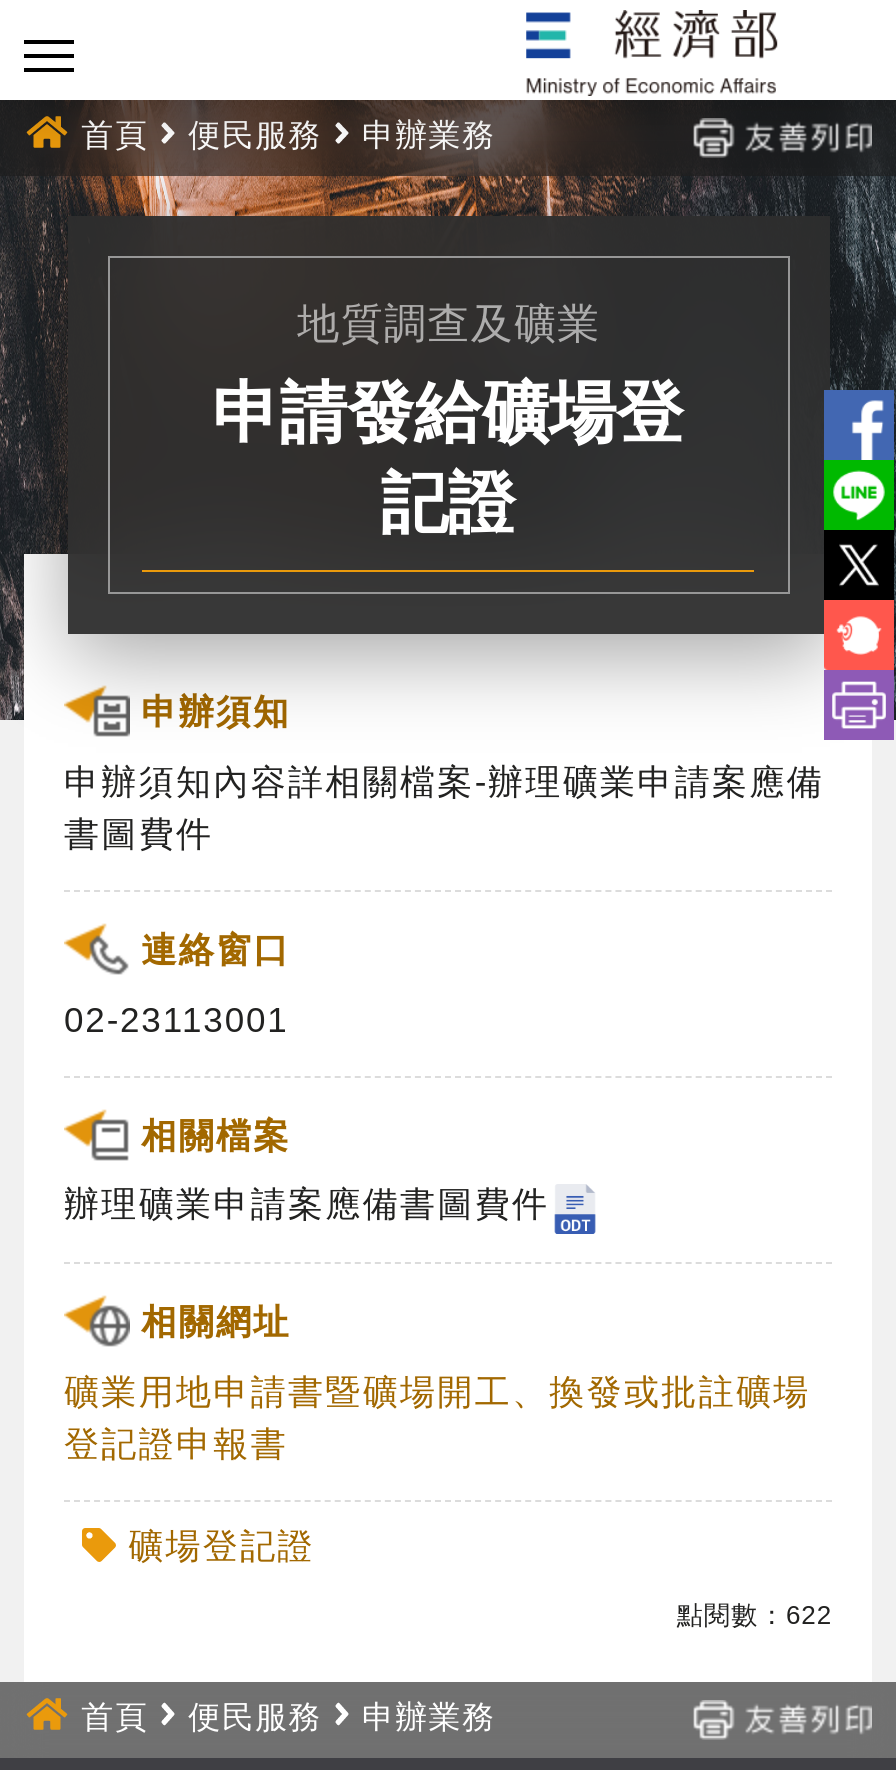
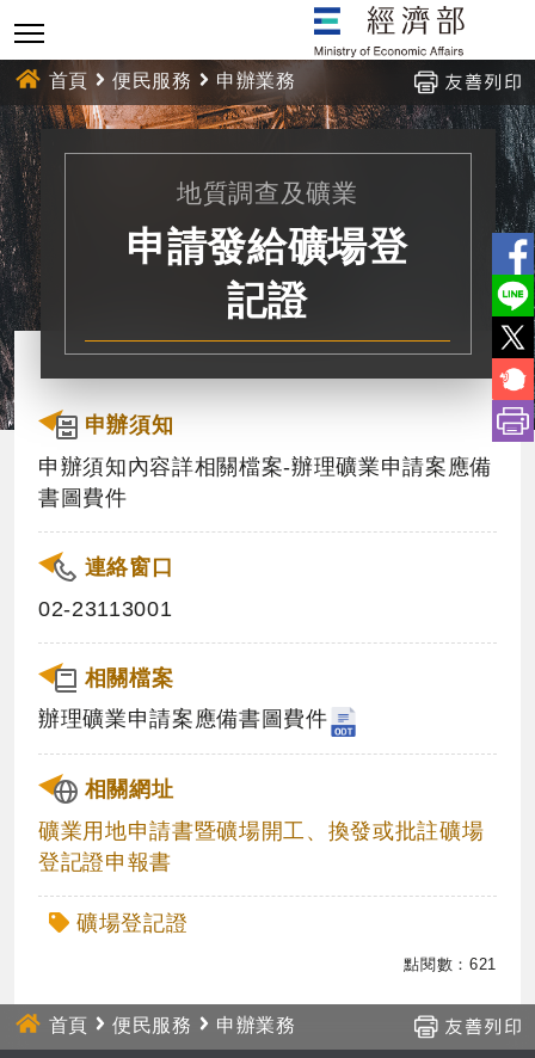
- 點閱數：622
+ 點閱數：621
